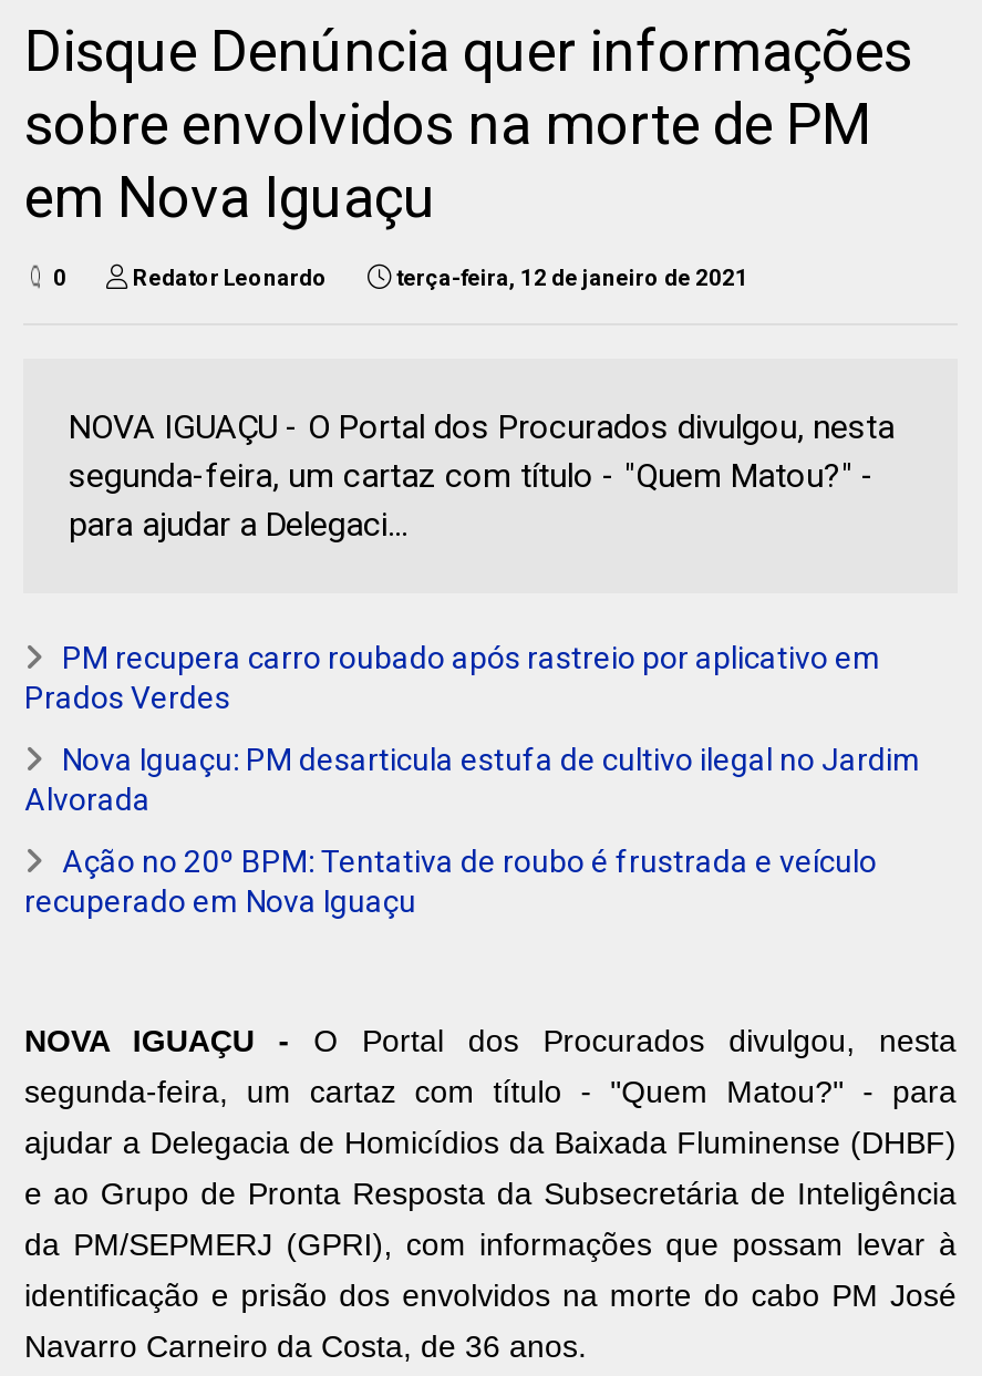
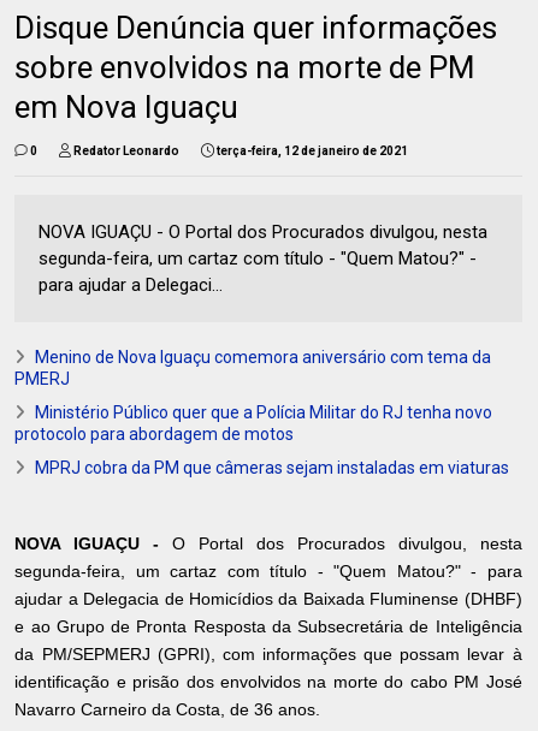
- PM recupera carro roubado após rastreio por aplicativo em
- Prados Verdes
+ Menino de Nova Iguaçu comemora aniversário com tema da
+ PMERJ

- Nova Iguaçu: PM desarticula estufa de cultivo ilegal no Jardim
- Alvorada
+ Ministério Público quer que a Polícia Militar do RJ tenha novo
+ protocolo para abordagem de motos

- Ação no 20º BPM: Tentativa de roubo é frustrada e veículo
- recuperado em Nova Iguaçu
+ MPRJ cobra da PM que câmeras sejam instaladas em viaturas
